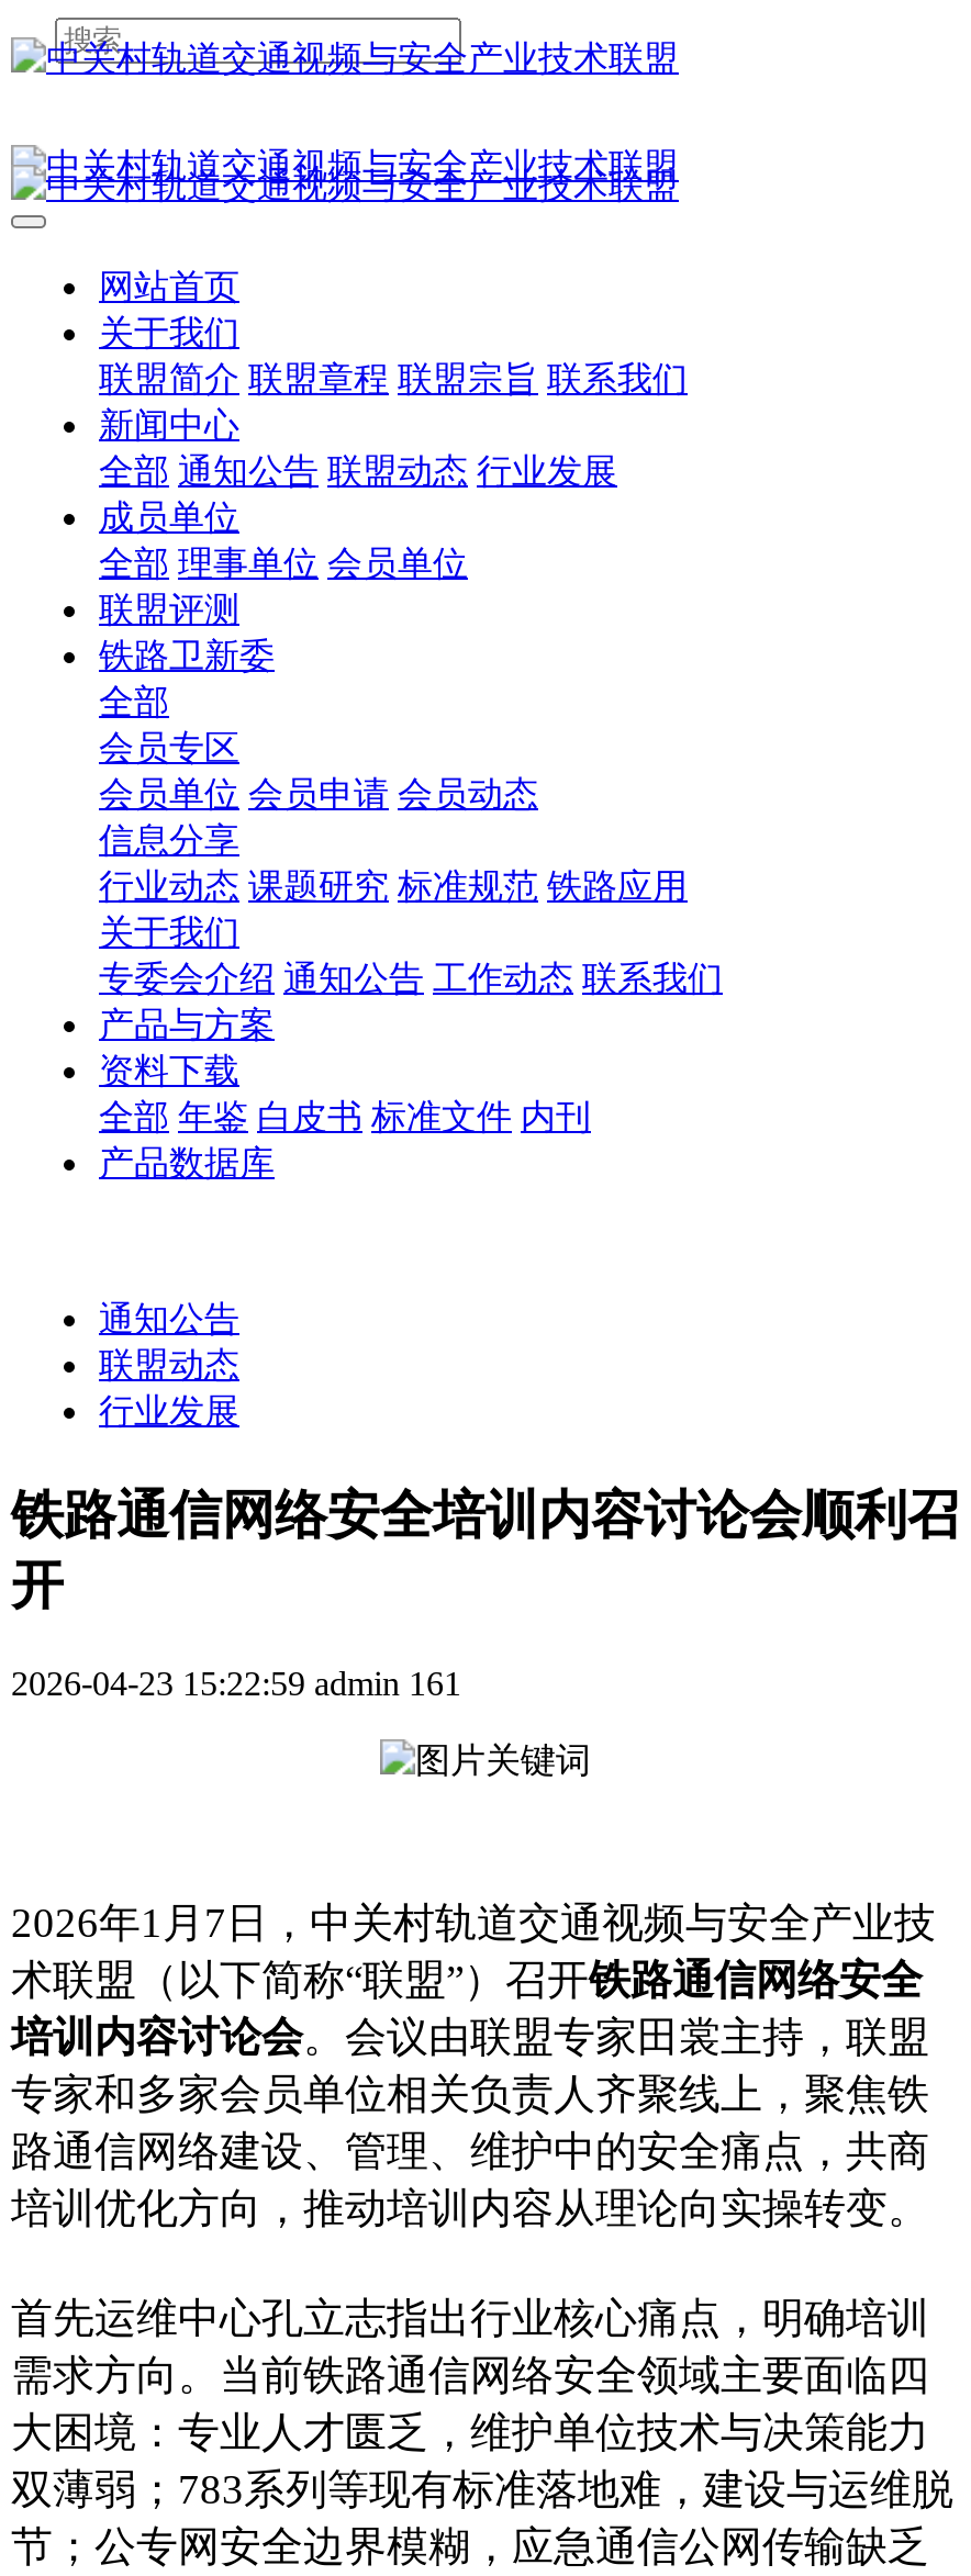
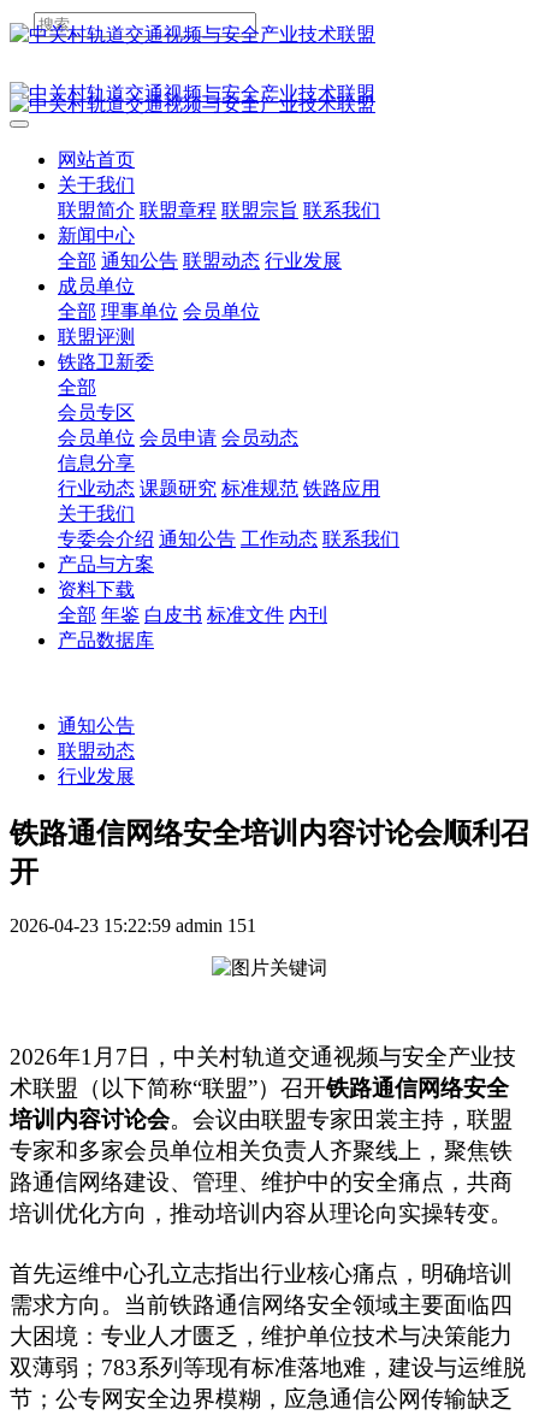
- 2026-04-23 15:22:59 admin 161
+ 2026-04-23 15:22:59 admin 151
